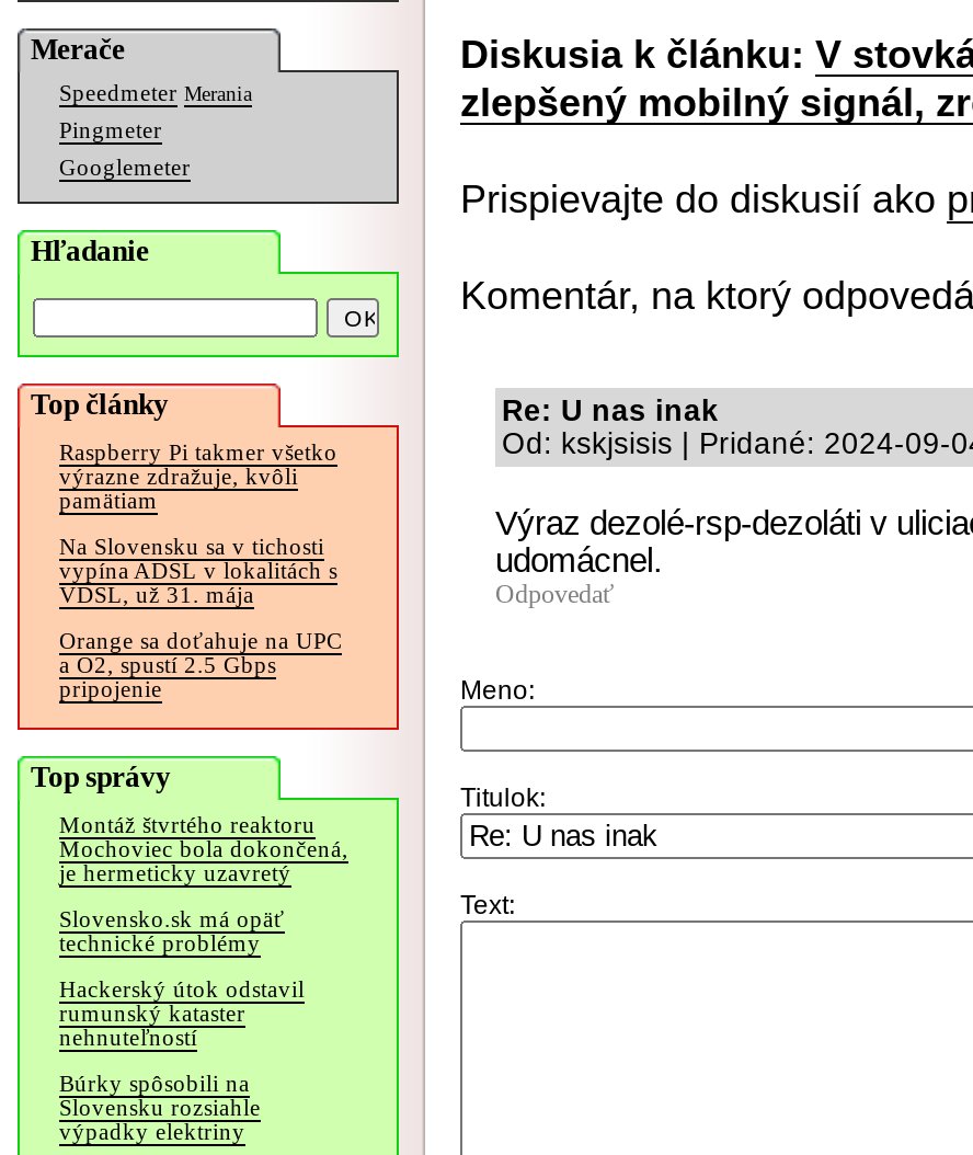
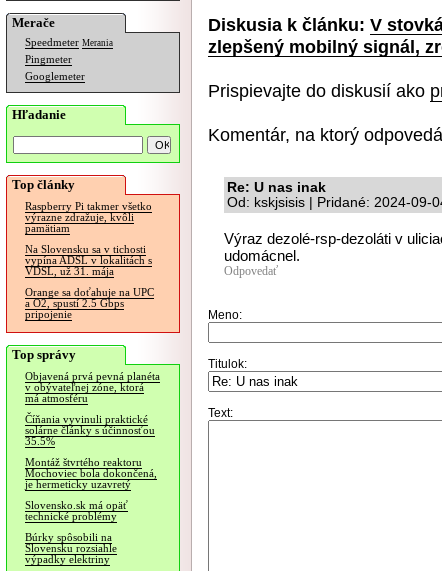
+ Objavená prvá pevná planéta
+ v obývateľnej zóne, ktorá
+ má atmosféru
+ Číňania vyvinuli praktické
+ solárne články s účinnosťou
+ 35.5%

moved down: Montáž štvrtého reaktoru | Mochoviec bola dokončená, | je hermeticky uzavretý | Slovensko.sk má opäť | technické problémy

- Hackerský útok odstavil
- rumunský kataster
- nehnuteľností
